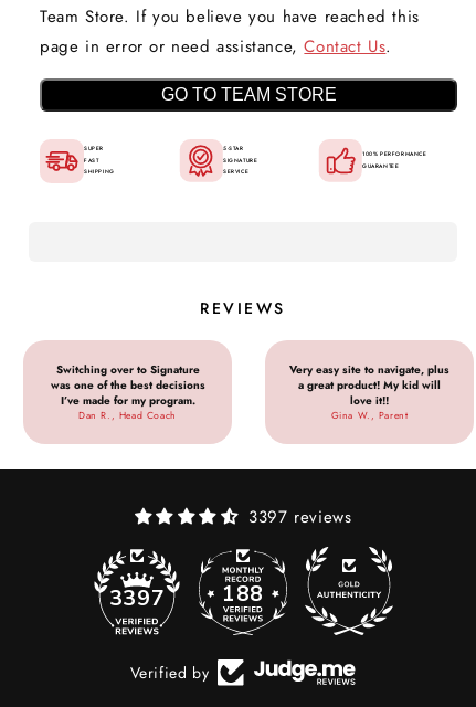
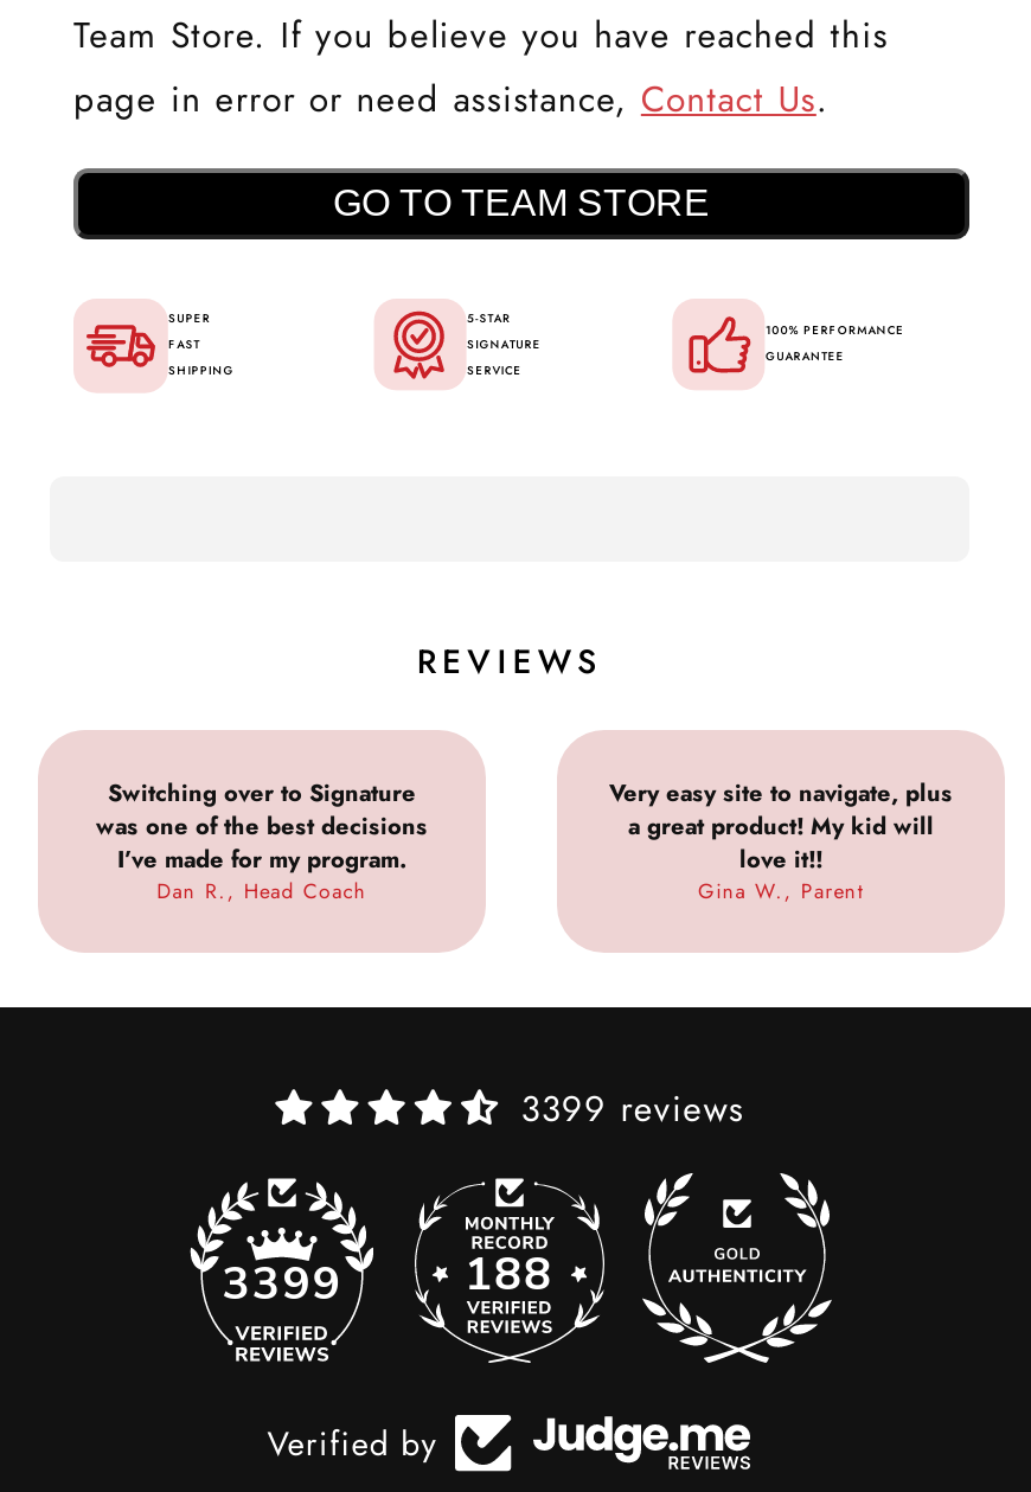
- 3397 reviews
+ 3399 reviews

- 3397 188
+ 3399 188
